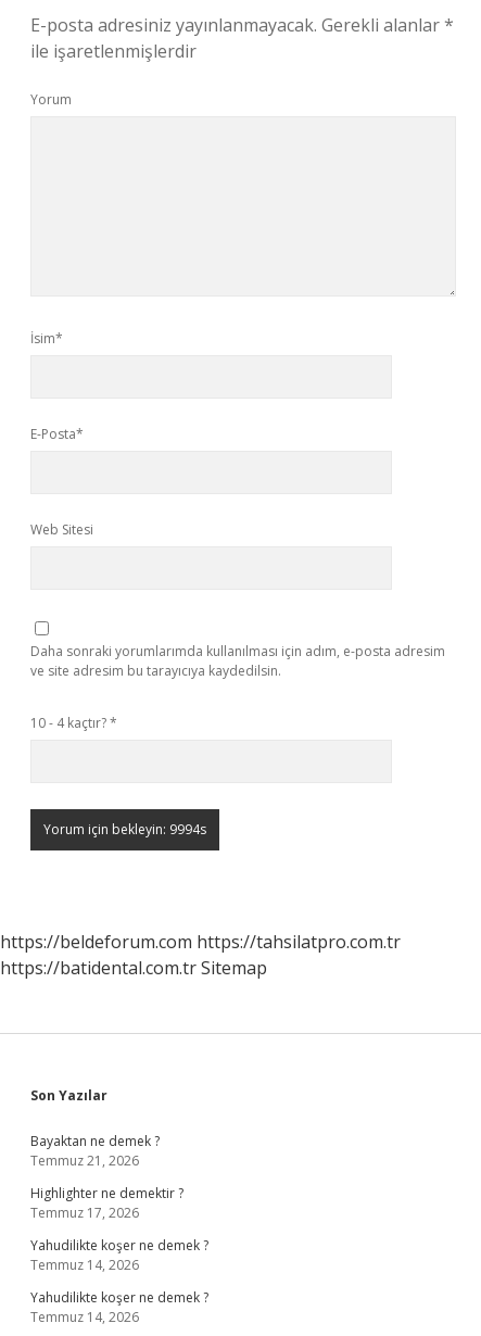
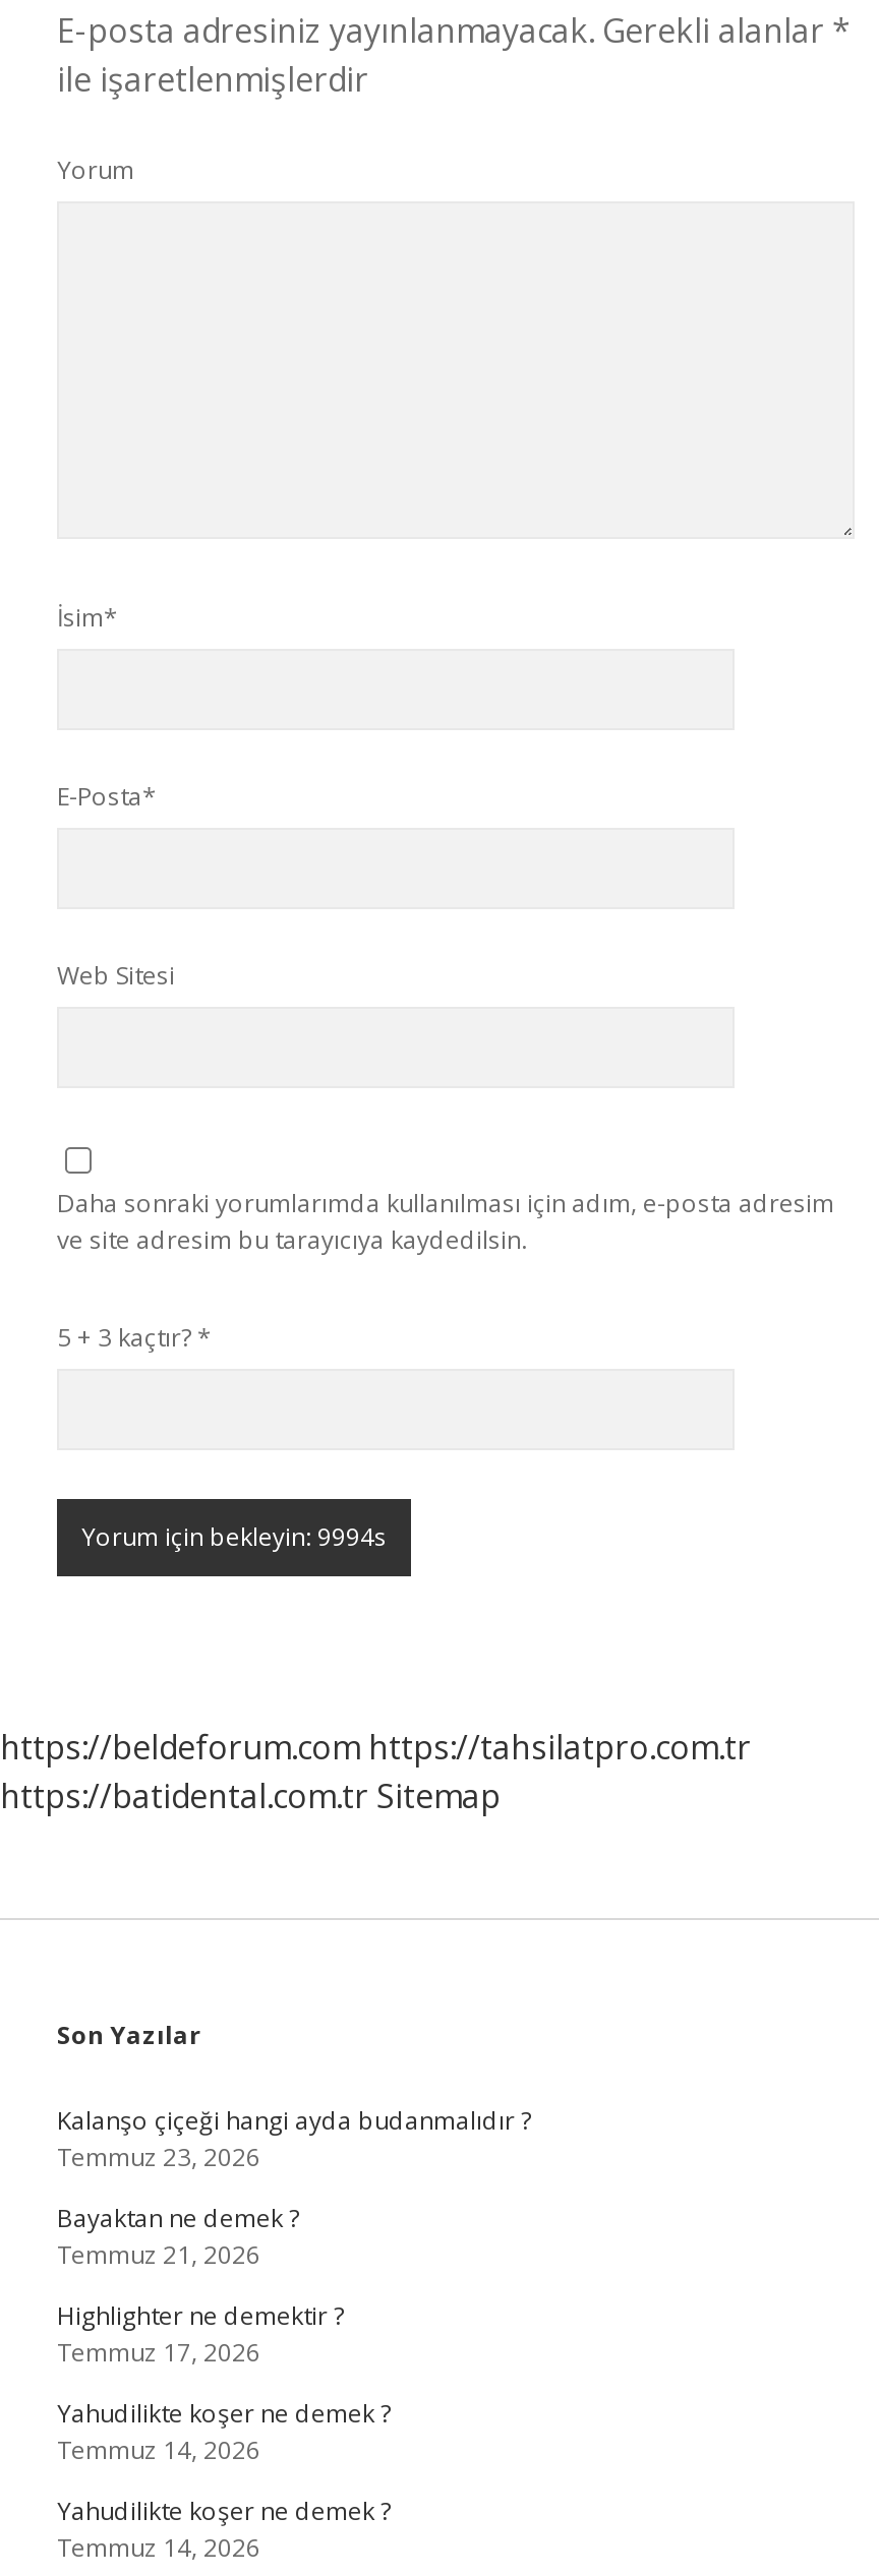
- 10 - 4 kaçtır? *
+ 5 + 3 kaçtır? *

+ Kalanşo çiçeği hangi ayda budanmalıdır ?
+ Temmuz 23, 2026
